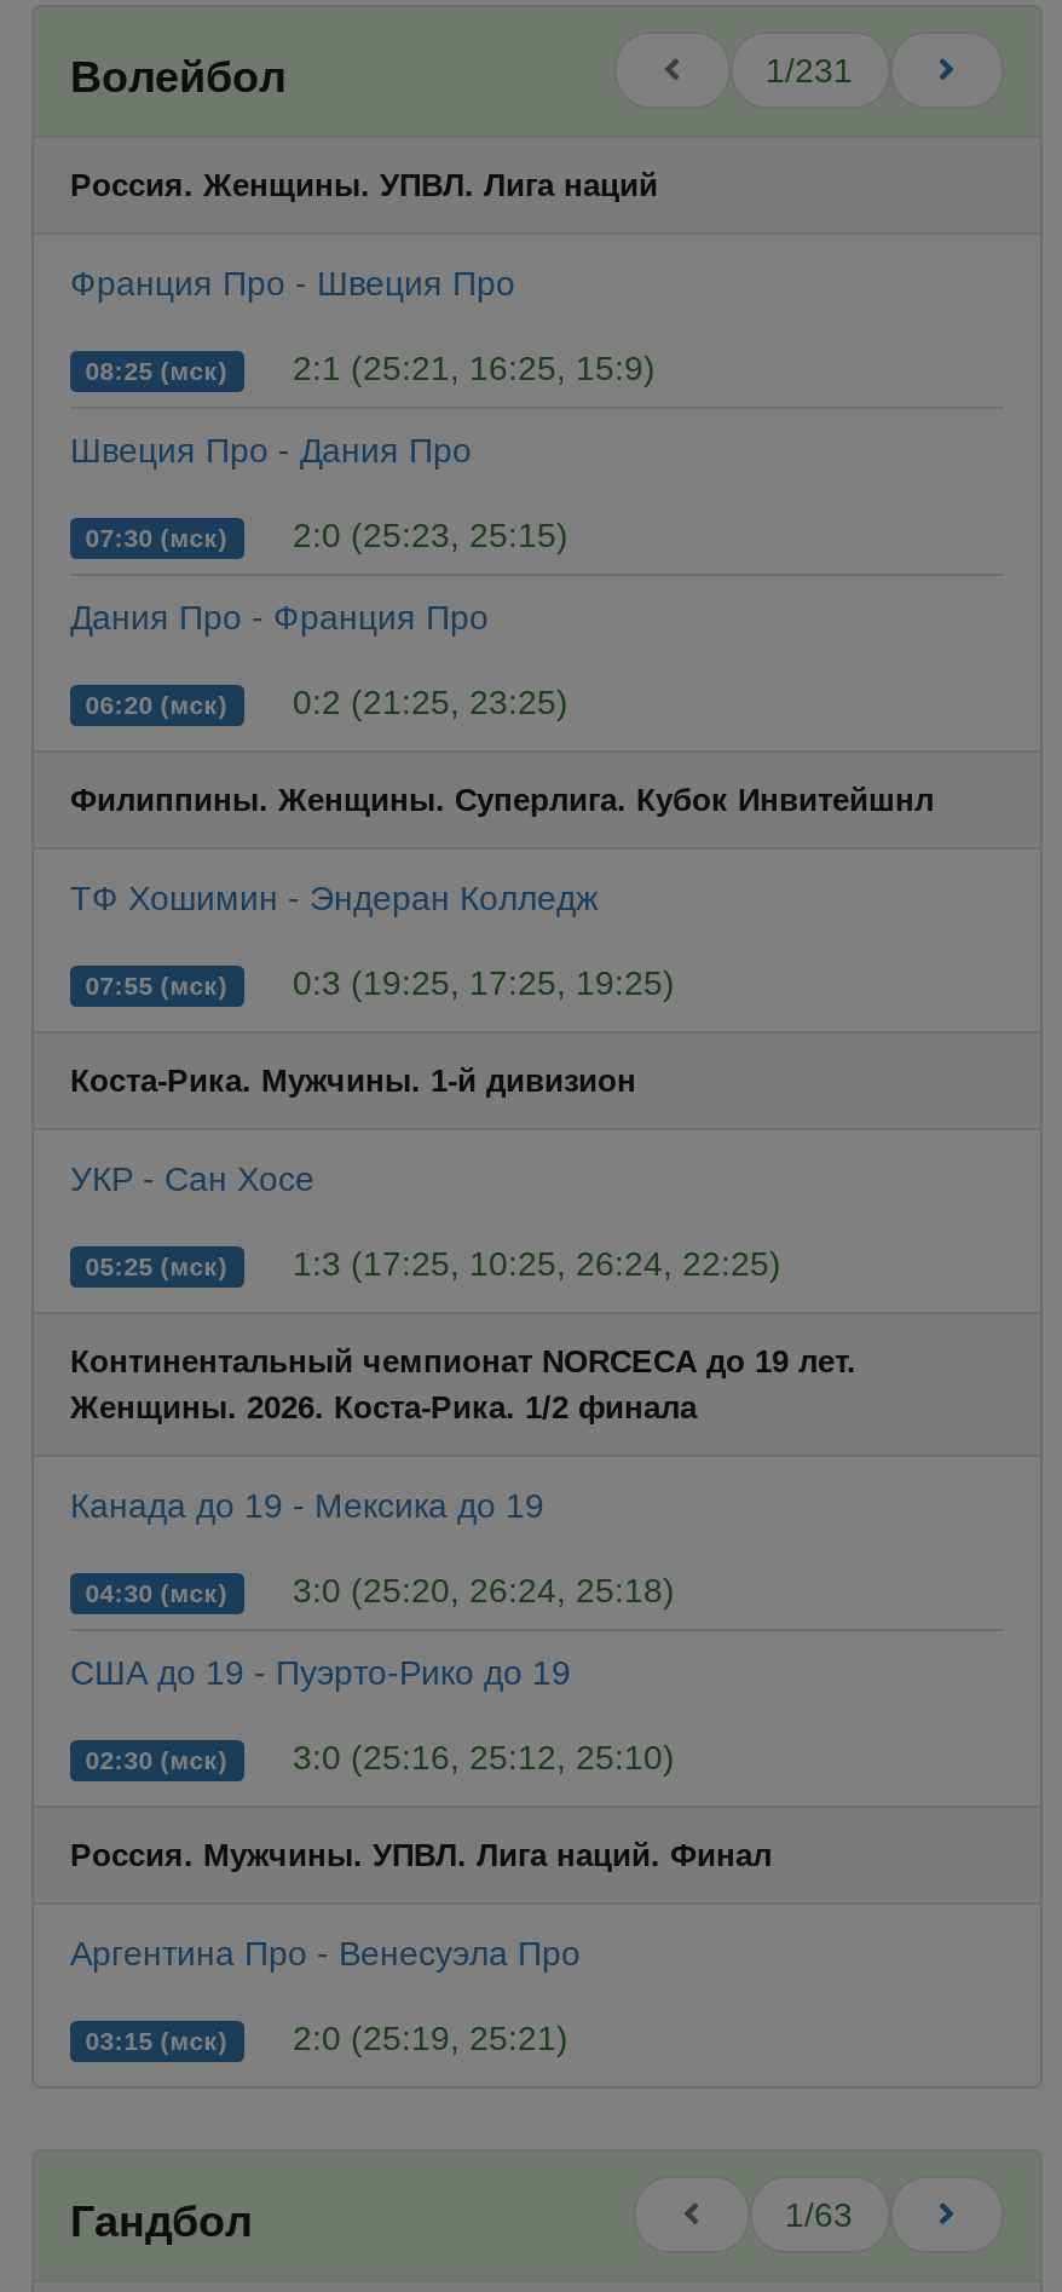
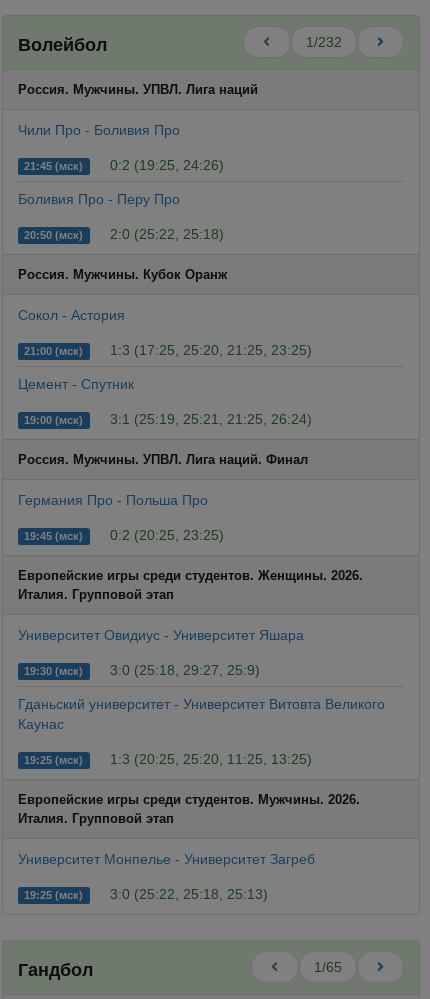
- 1/231
+ 1/232

- Россия. Женщины. УПВЛ. Лига наций
- Франция Про - Швеция Про
- 08:25 (мск)
- 2:1 (25:21, 16:25, 15:9)
- Швеция Про - Дания Про
- 07:30 (мск)
- 2:0 (25:23, 25:15)
- Дания Про - Франция Про
- 06:20 (мск)
- 0:2 (21:25, 23:25)
- Филиппины. Женщины. Суперлига. Кубок Инвитейшнл
- ТФ Хошимин - Эндеран Колледж
- 07:55 (мск)
- 0:3 (19:25, 17:25, 19:25)
- Коста-Рика. Мужчины. 1-й дивизион
- УКР - Сан Хосе
- 05:25 (мск)
- 1:3 (17:25, 10:25, 26:24, 22:25)
- Континентальный чемпионат NORCECA до 19 лет.
- Женщины. 2026. Коста-Рика. 1/2 финала
- Канада до 19 - Мексика до 19
- 04:30 (мск)
- 3:0 (25:20, 26:24, 25:18)
- США до 19 - Пуэрто-Рико до 19
- 02:30 (мск)
- 3:0 (25:16, 25:12, 25:10)
+ Россия. Мужчины. УПВЛ. Лига наций
+ Чили Про - Боливия Про
+ 21:45 (мск)
+ 0:2 (19:25, 24:26)
+ Боливия Про - Перу Про
+ 20:50 (мск)
+ 2:0 (25:22, 25:18)
+ Россия. Мужчины. Кубок Оранж
+ Сокол - Астория
+ 21:00 (мск)
+ 1:3 (17:25, 25:20, 21:25, 23:25)
+ Цемент - Спутник
+ 19:00 (мск)
+ 3:1 (25:19, 25:21, 21:25, 26:24)

moved up: Россия. Мужчины. УПВЛ. Лига наций. Финал

- Аргентина Про - Венесуэла Про
- 03:15 (мск)
- 2:0 (25:19, 25:21)
+ Германия Про - Польша Про
+ 19:45 (мск)
+ 0:2 (20:25, 23:25)
+ Европейские игры среди студентов. Женщины. 2026.
+ Италия. Групповой этап
+ Университет Овидиус - Университет Яшара
+ 19:30 (мск)
+ 3:0 (25:18, 29:27, 25:9)
+ Гданьский университет - Университет Витовта Великого
+ Каунас
+ 19:25 (мск)
+ 1:3 (20:25, 25:20, 11:25, 13:25)
+ Европейские игры среди студентов. Мужчины. 2026.
+ Италия. Групповой этап
+ Университет Монпелье - Университет Загреб
+ 19:25 (мск)
+ 3:0 (25:22, 25:18, 25:13)

- 1/63
+ 1/65
